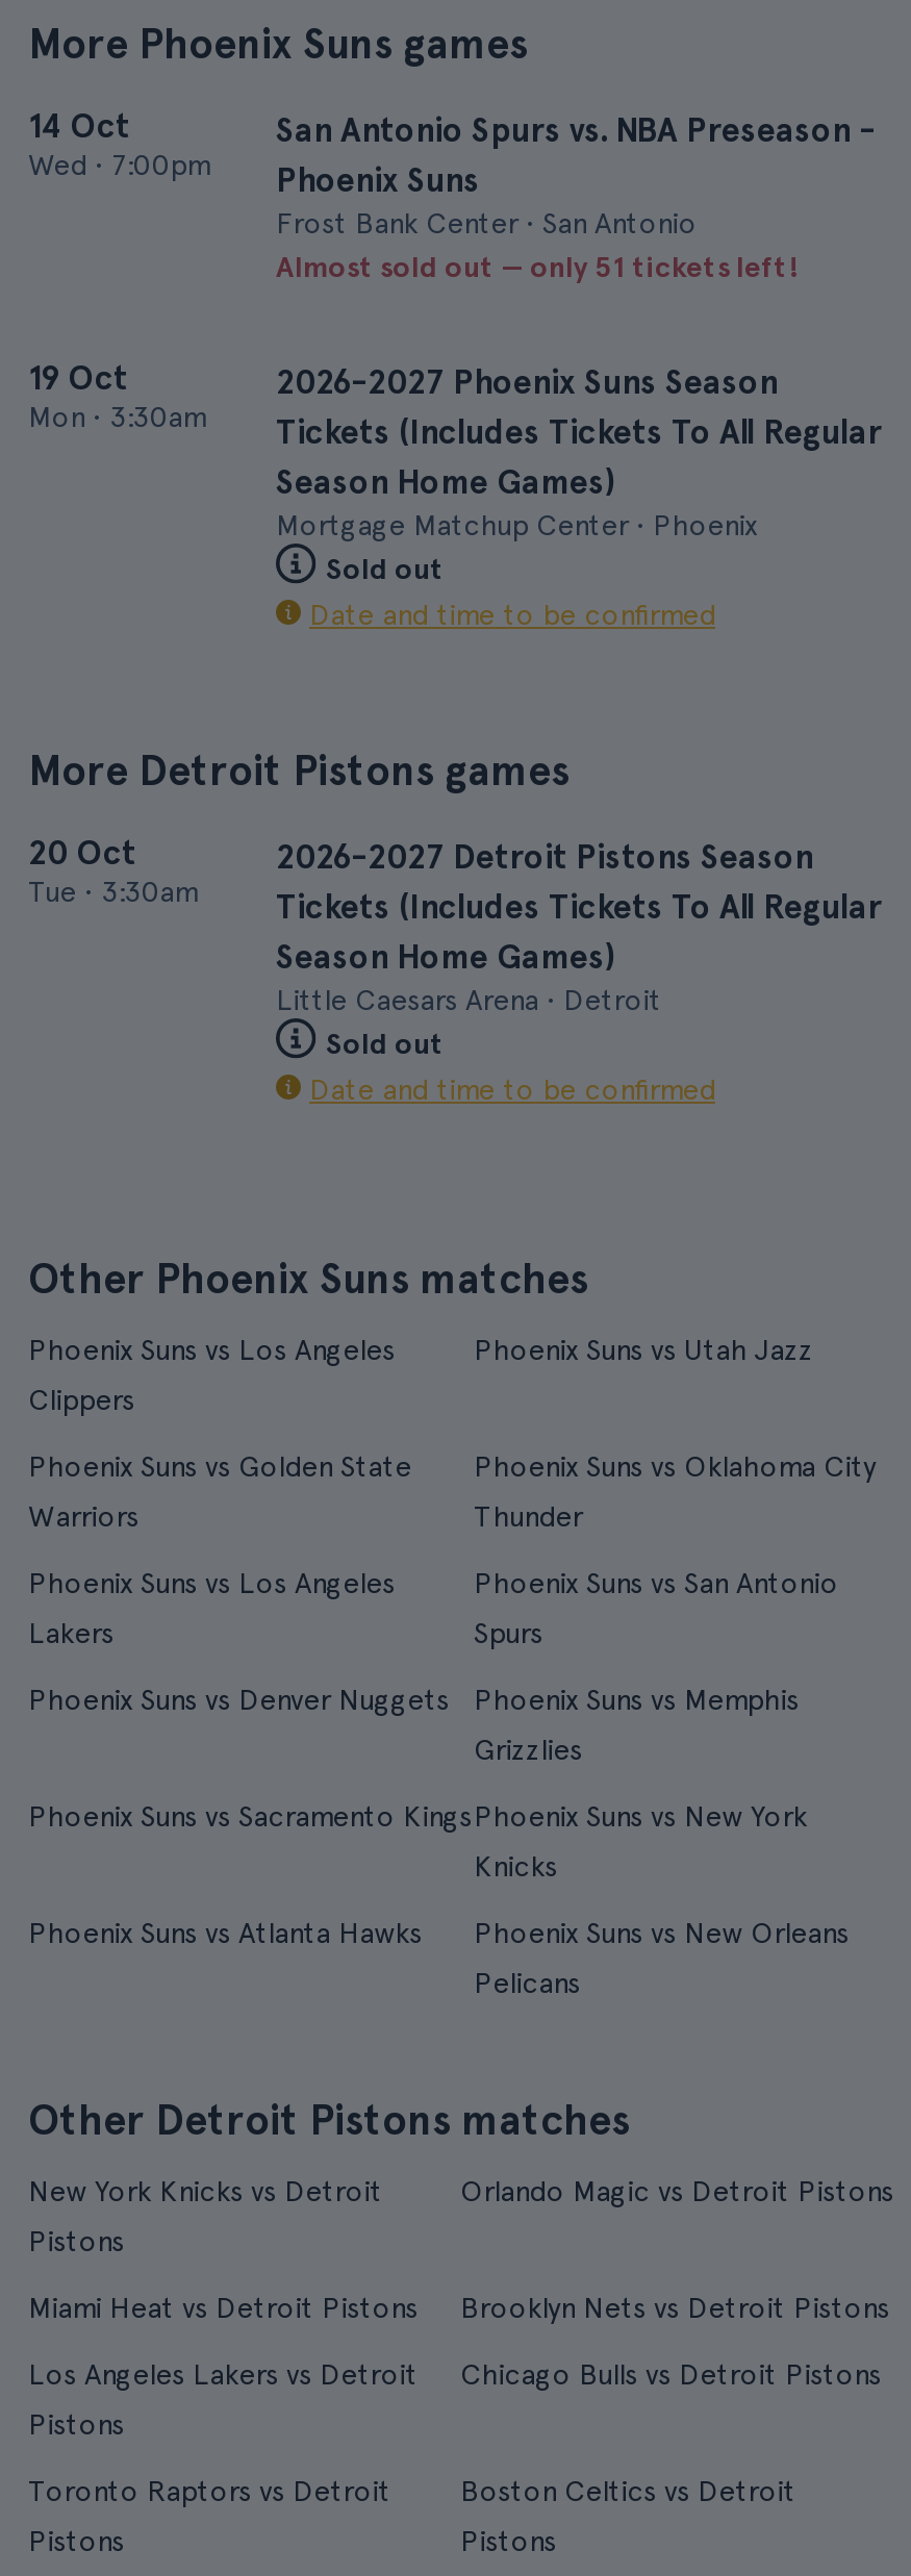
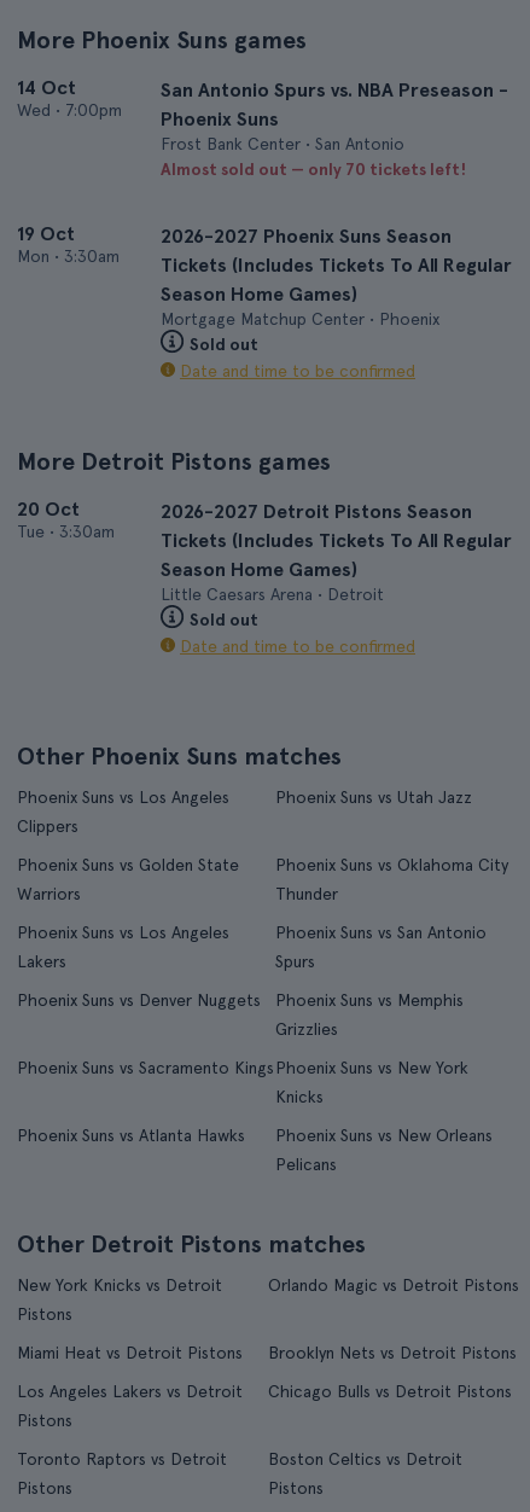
- Almost sold out — only 51 tickets left!
+ Almost sold out — only 70 tickets left!
